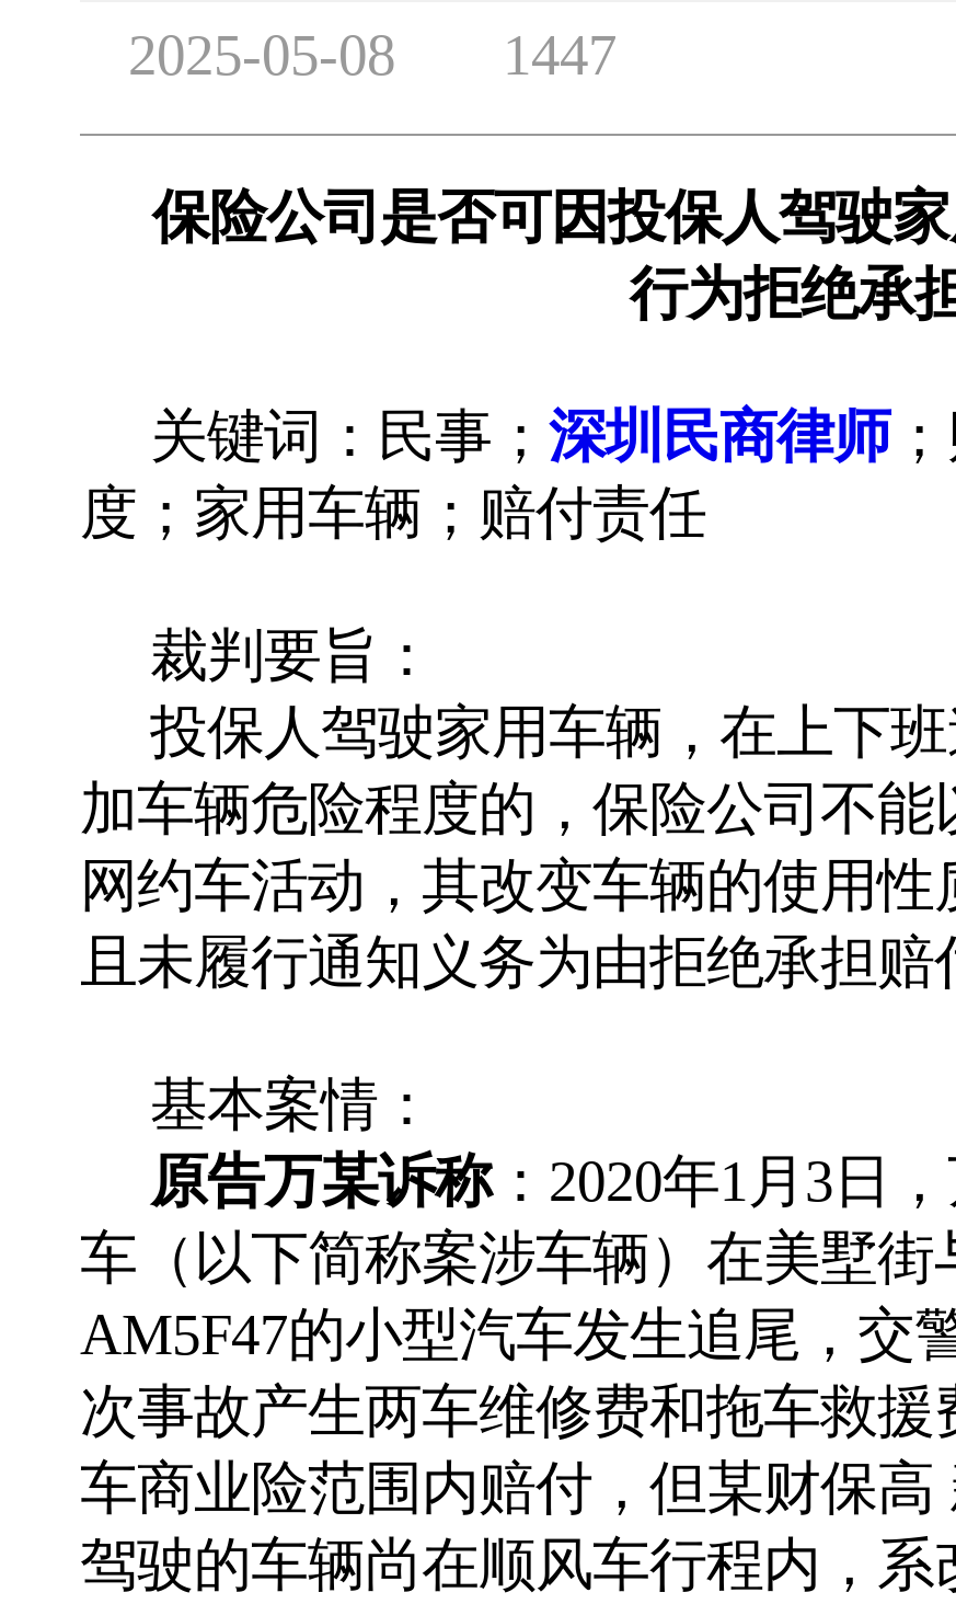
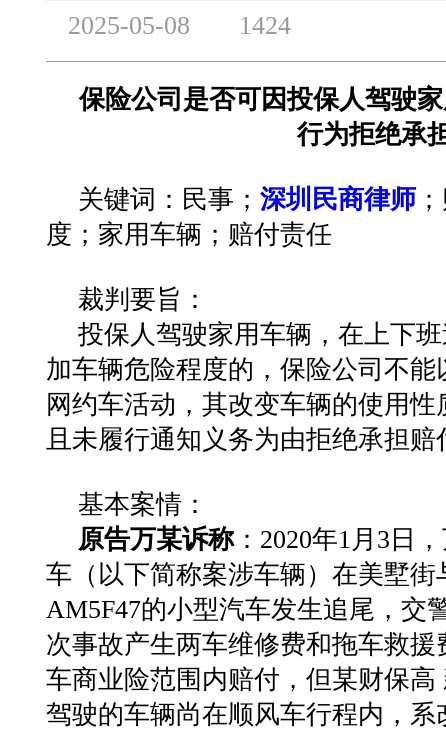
- 2025-05-08 1447
+ 2025-05-08 1424
